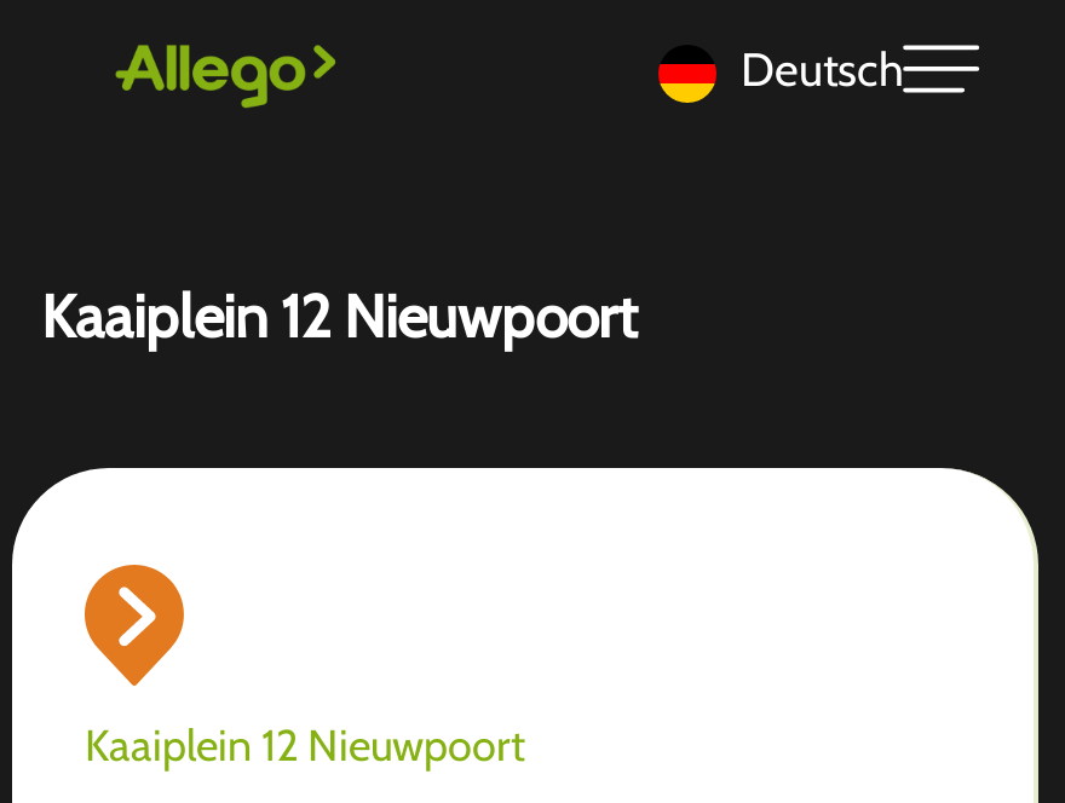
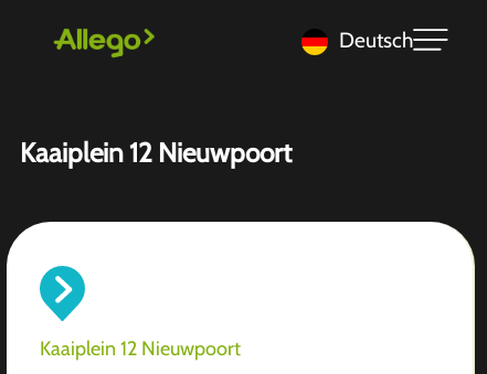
- [image]
+ [image]
